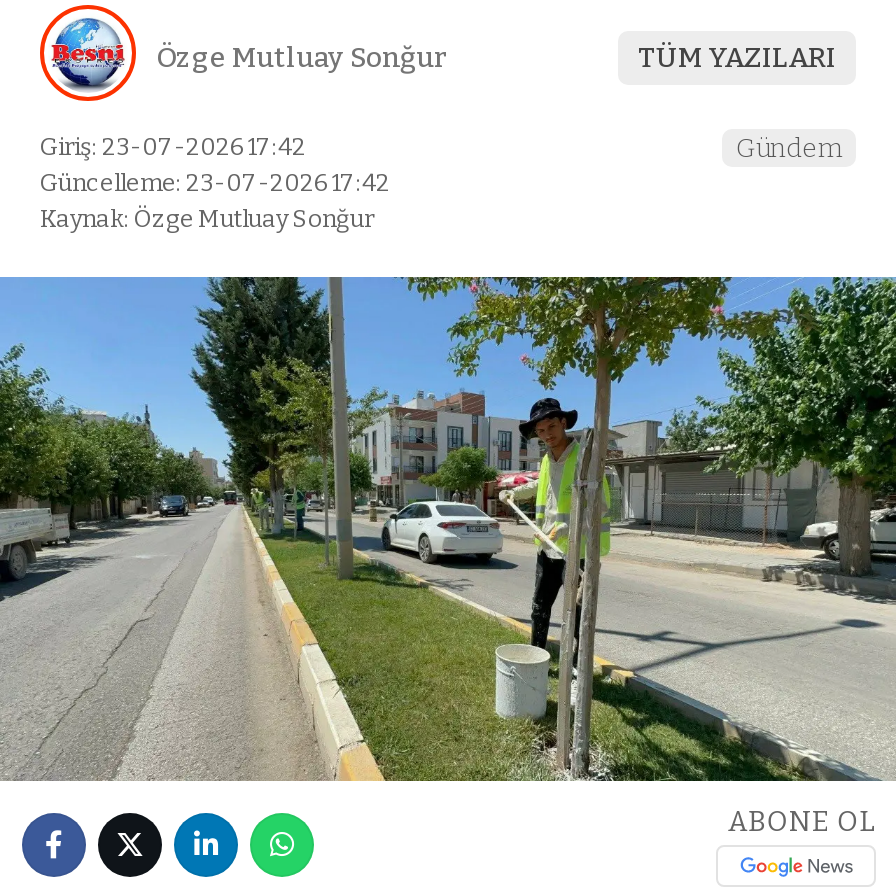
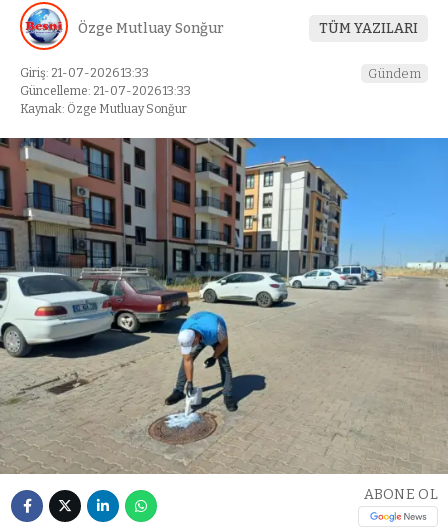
- Giriş: 23-07-2026 17:42
+ Giriş: 21-07-2026 13:33

- Güncelleme: 23-07-2026 17:42
+ Güncelleme: 21-07-2026 13:33

- [image]
+ [image]
